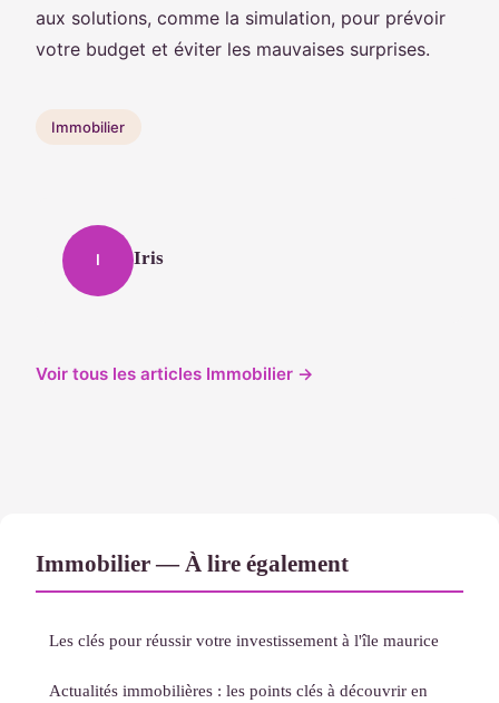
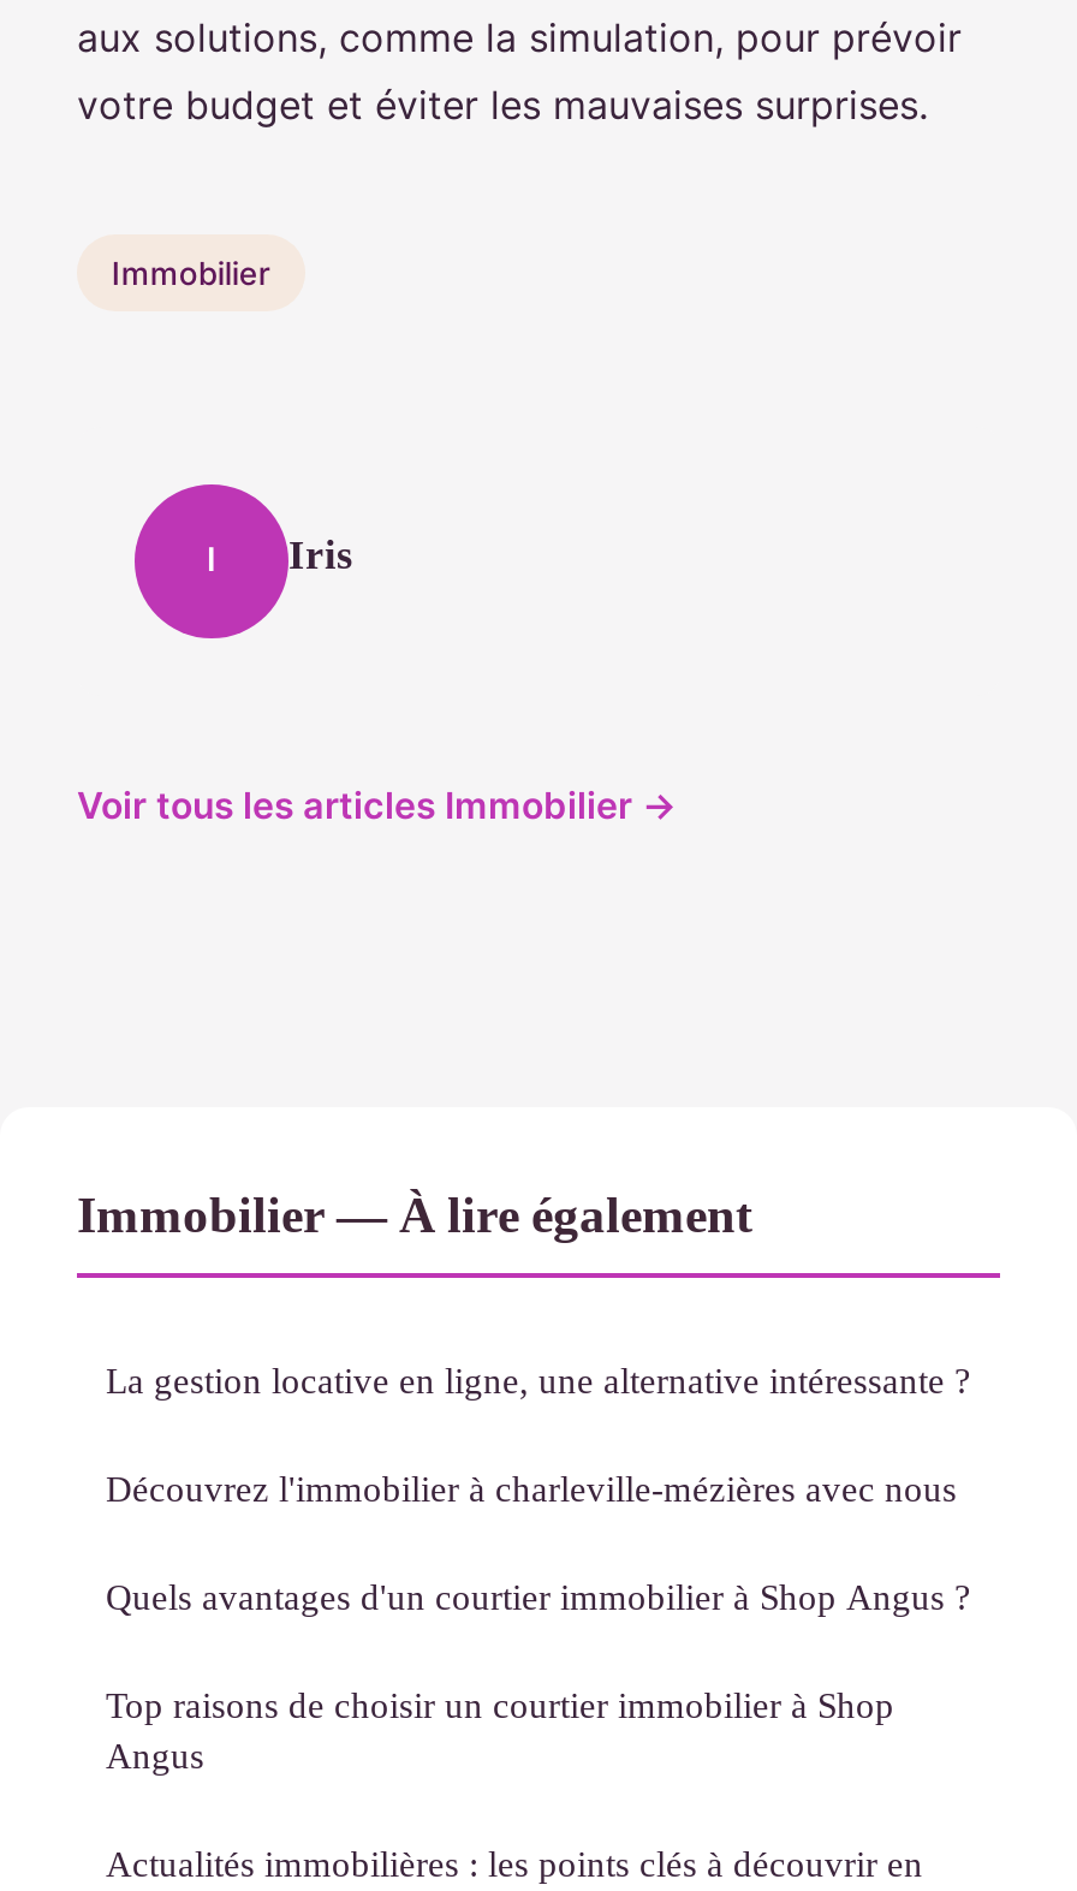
- Les clés pour réussir votre investissement à l'île maurice
+ La gestion locative en ligne, une alternative intéressante ?
+ Découvrez l'immobilier à charleville-mézières avec nous
+ Quels avantages d'un courtier immobilier à Shop Angus ?
+ Top raisons de choisir un courtier immobilier à Shop
+ Angus
